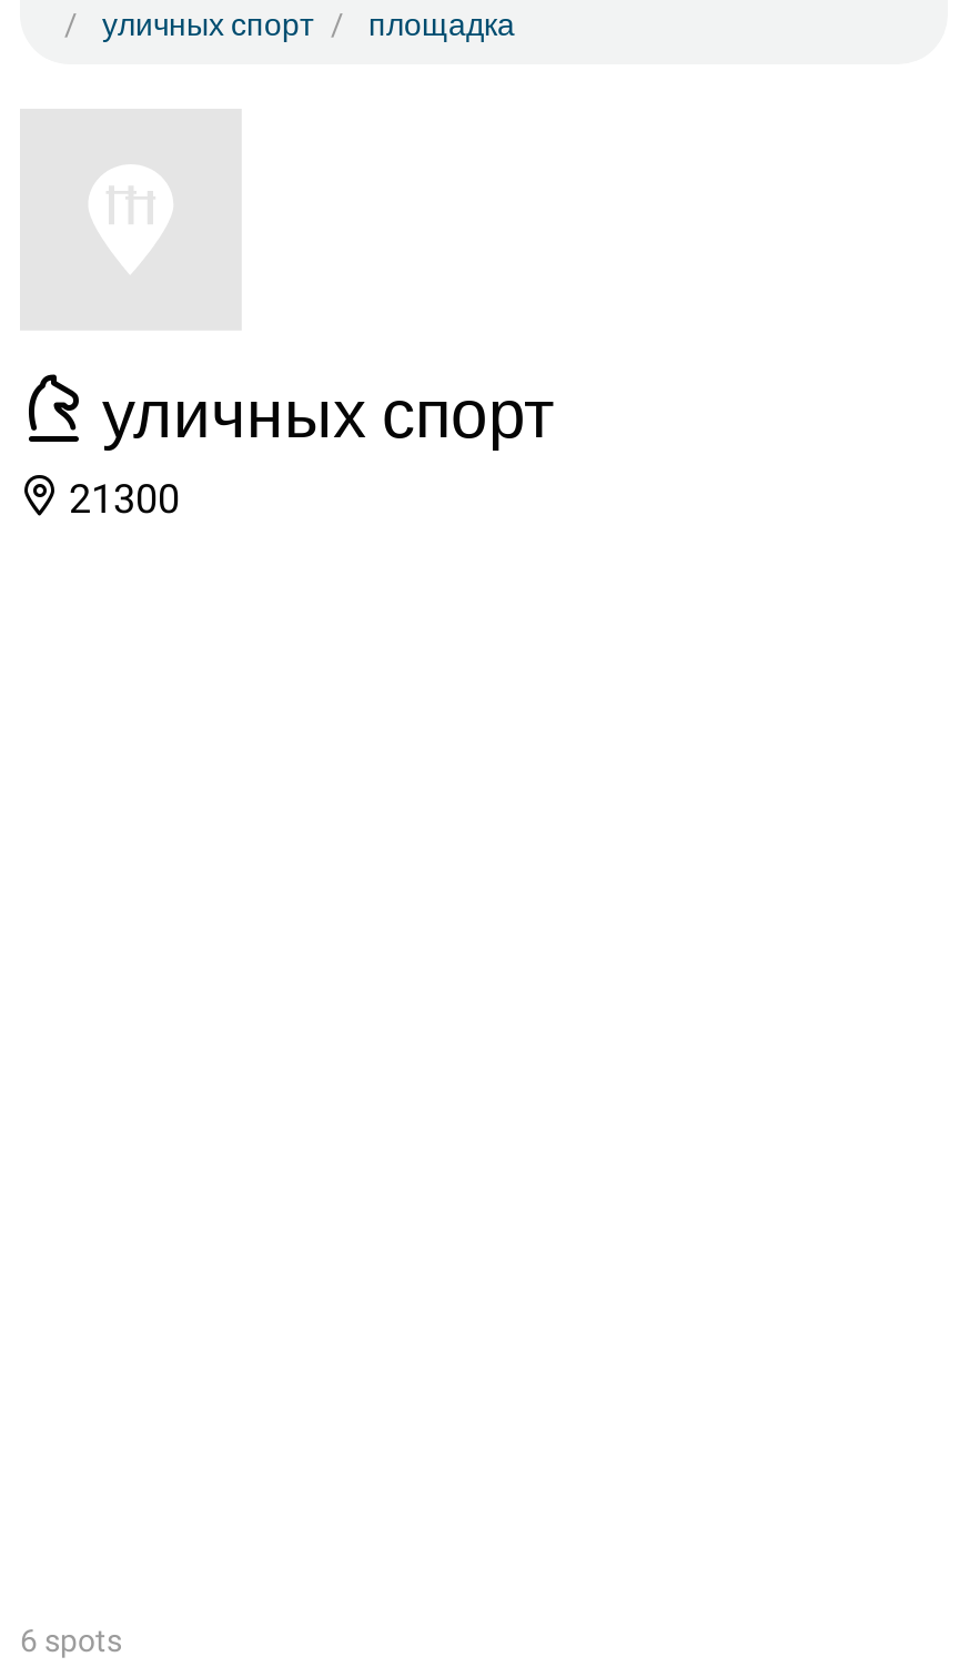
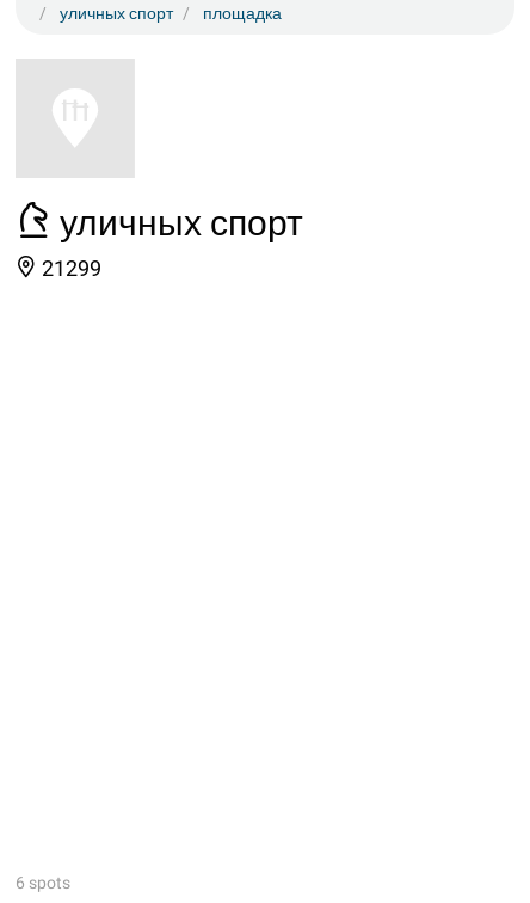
- 21300
+ 21299
